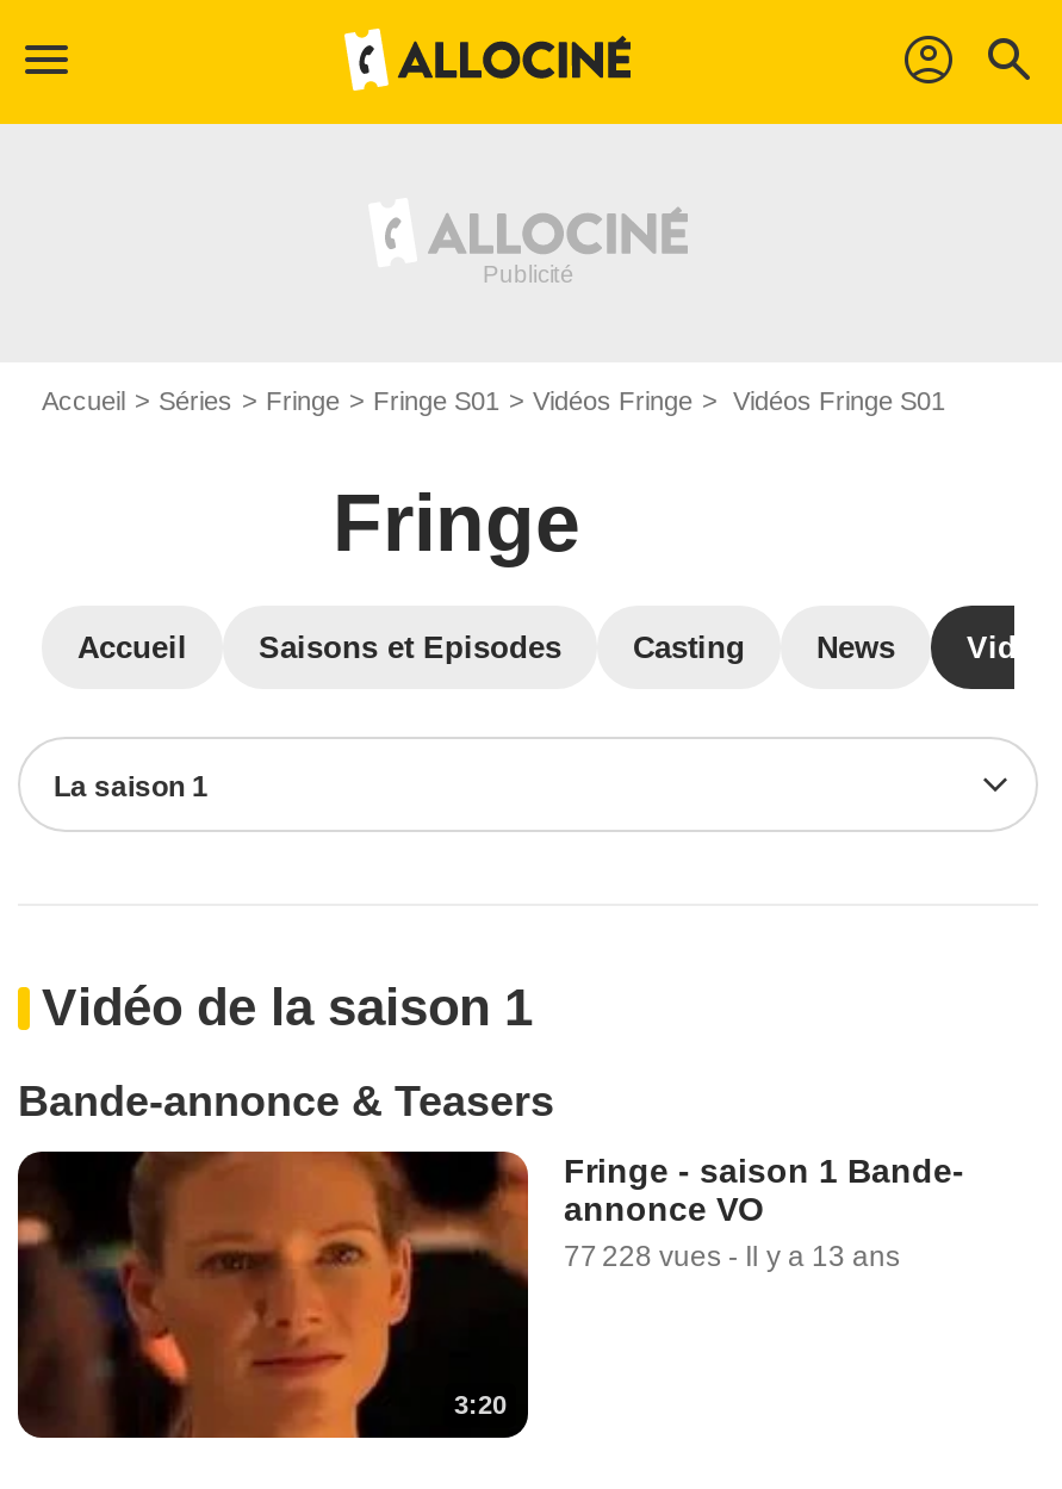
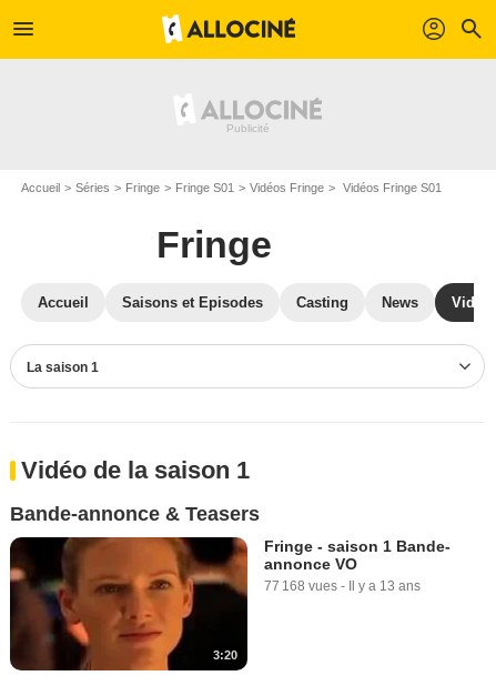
- 77 228 vues - Il y a 13 ans
+ 77 168 vues - Il y a 13 ans
